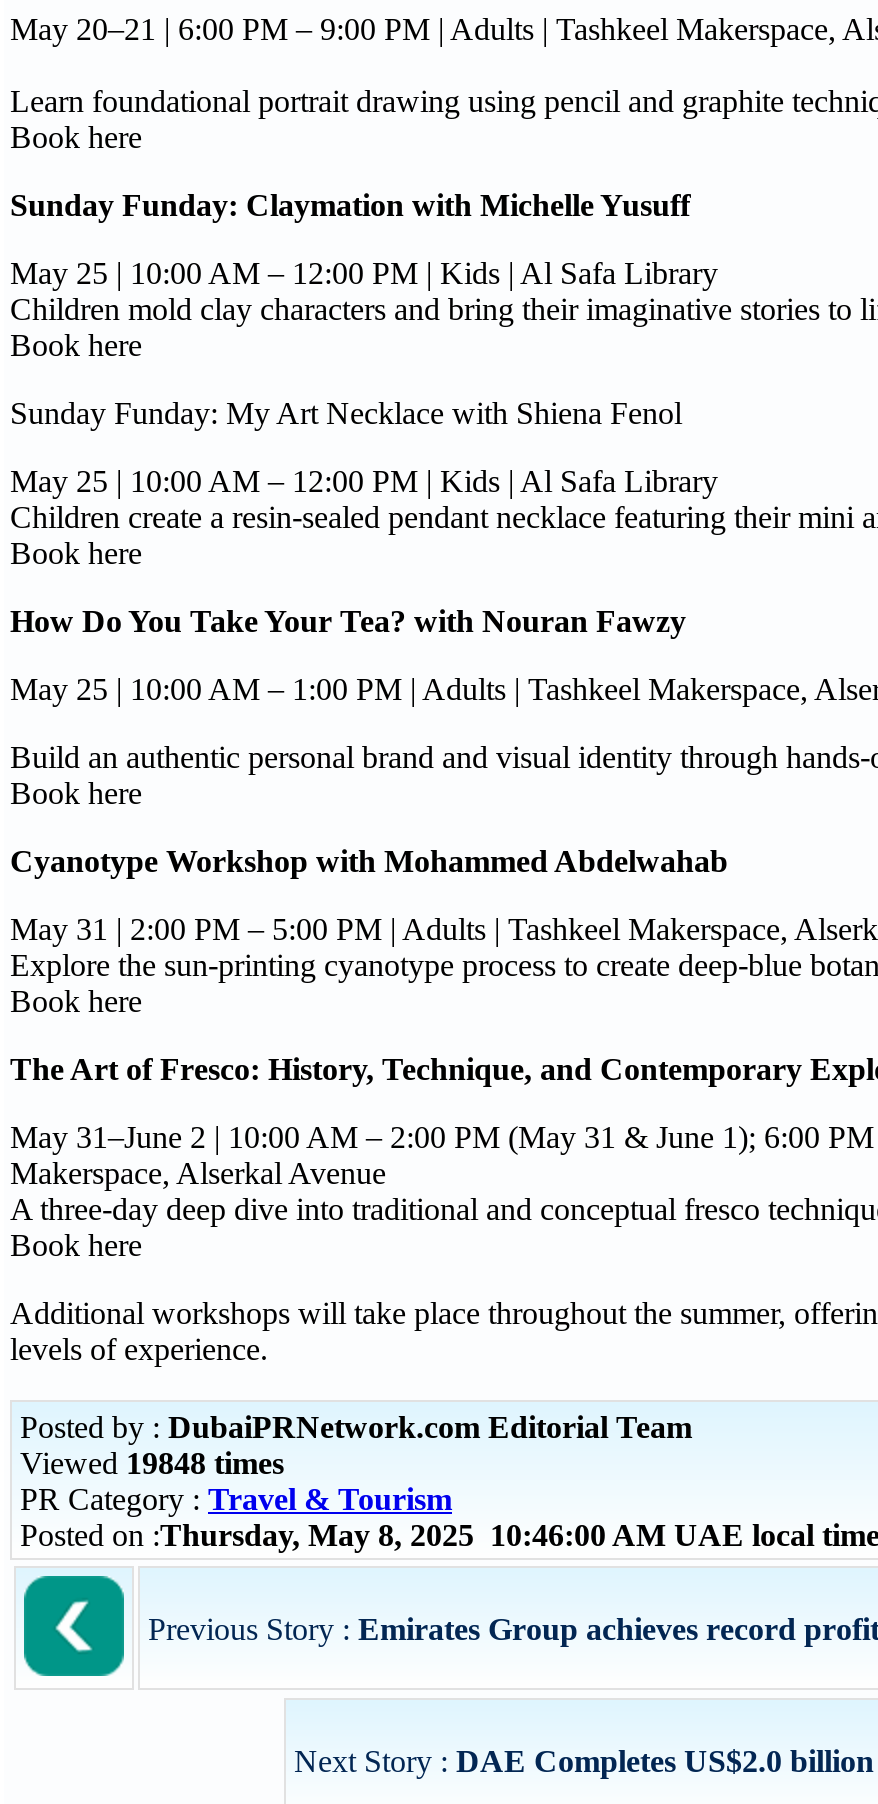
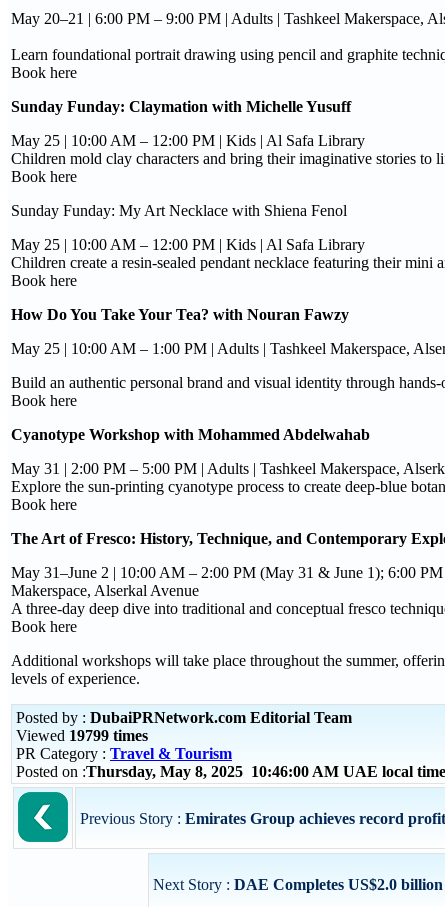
- Viewed 19848 times
+ Viewed 19799 times
